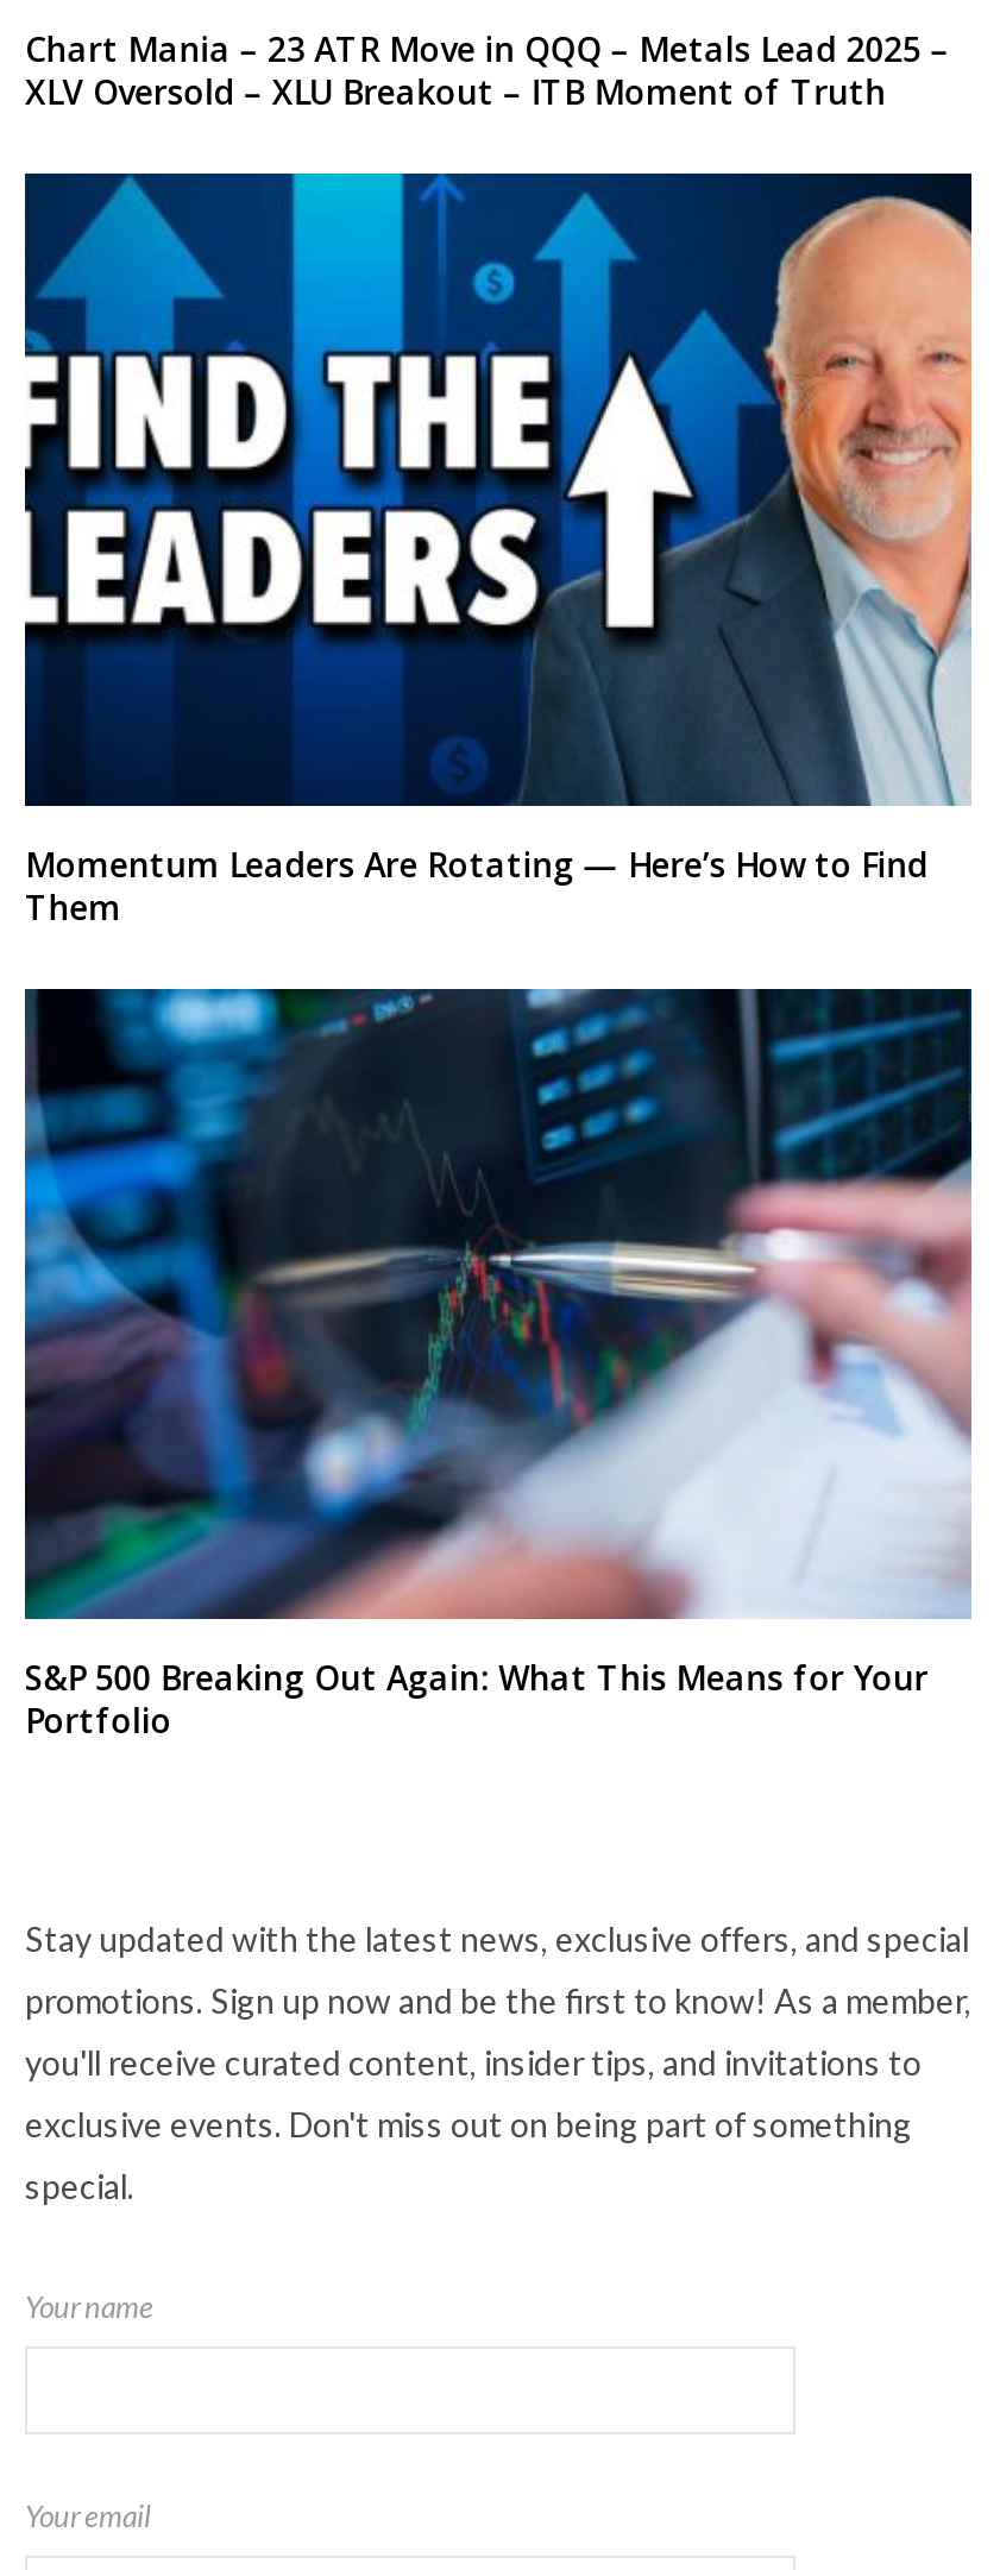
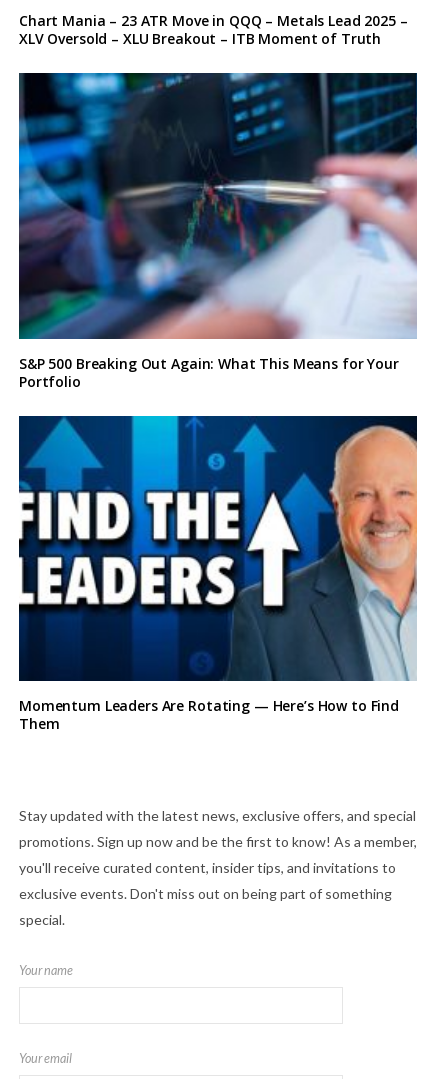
moved down: [image] | Momentum Leaders Are Rotating — Here’s How to Find | Them

moved up: [image] | S&P 500 Breaking Out Again: What This Means for Your | Portfolio
